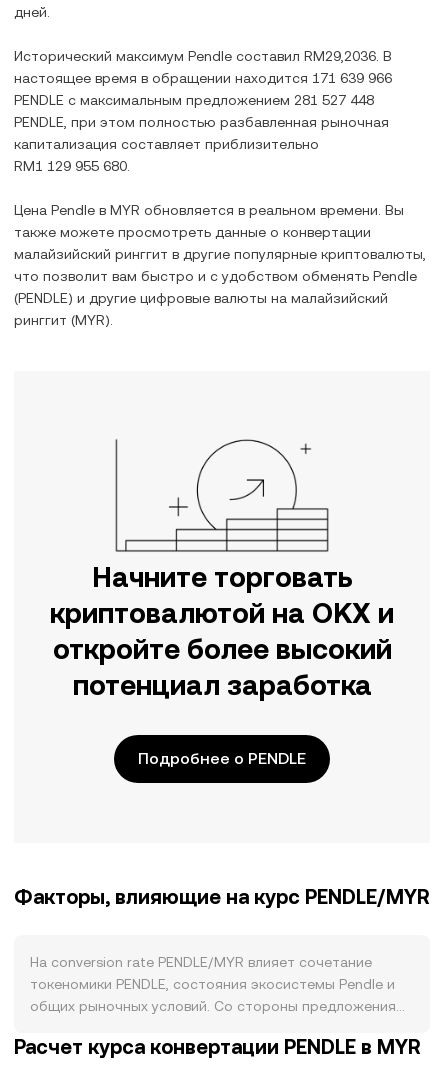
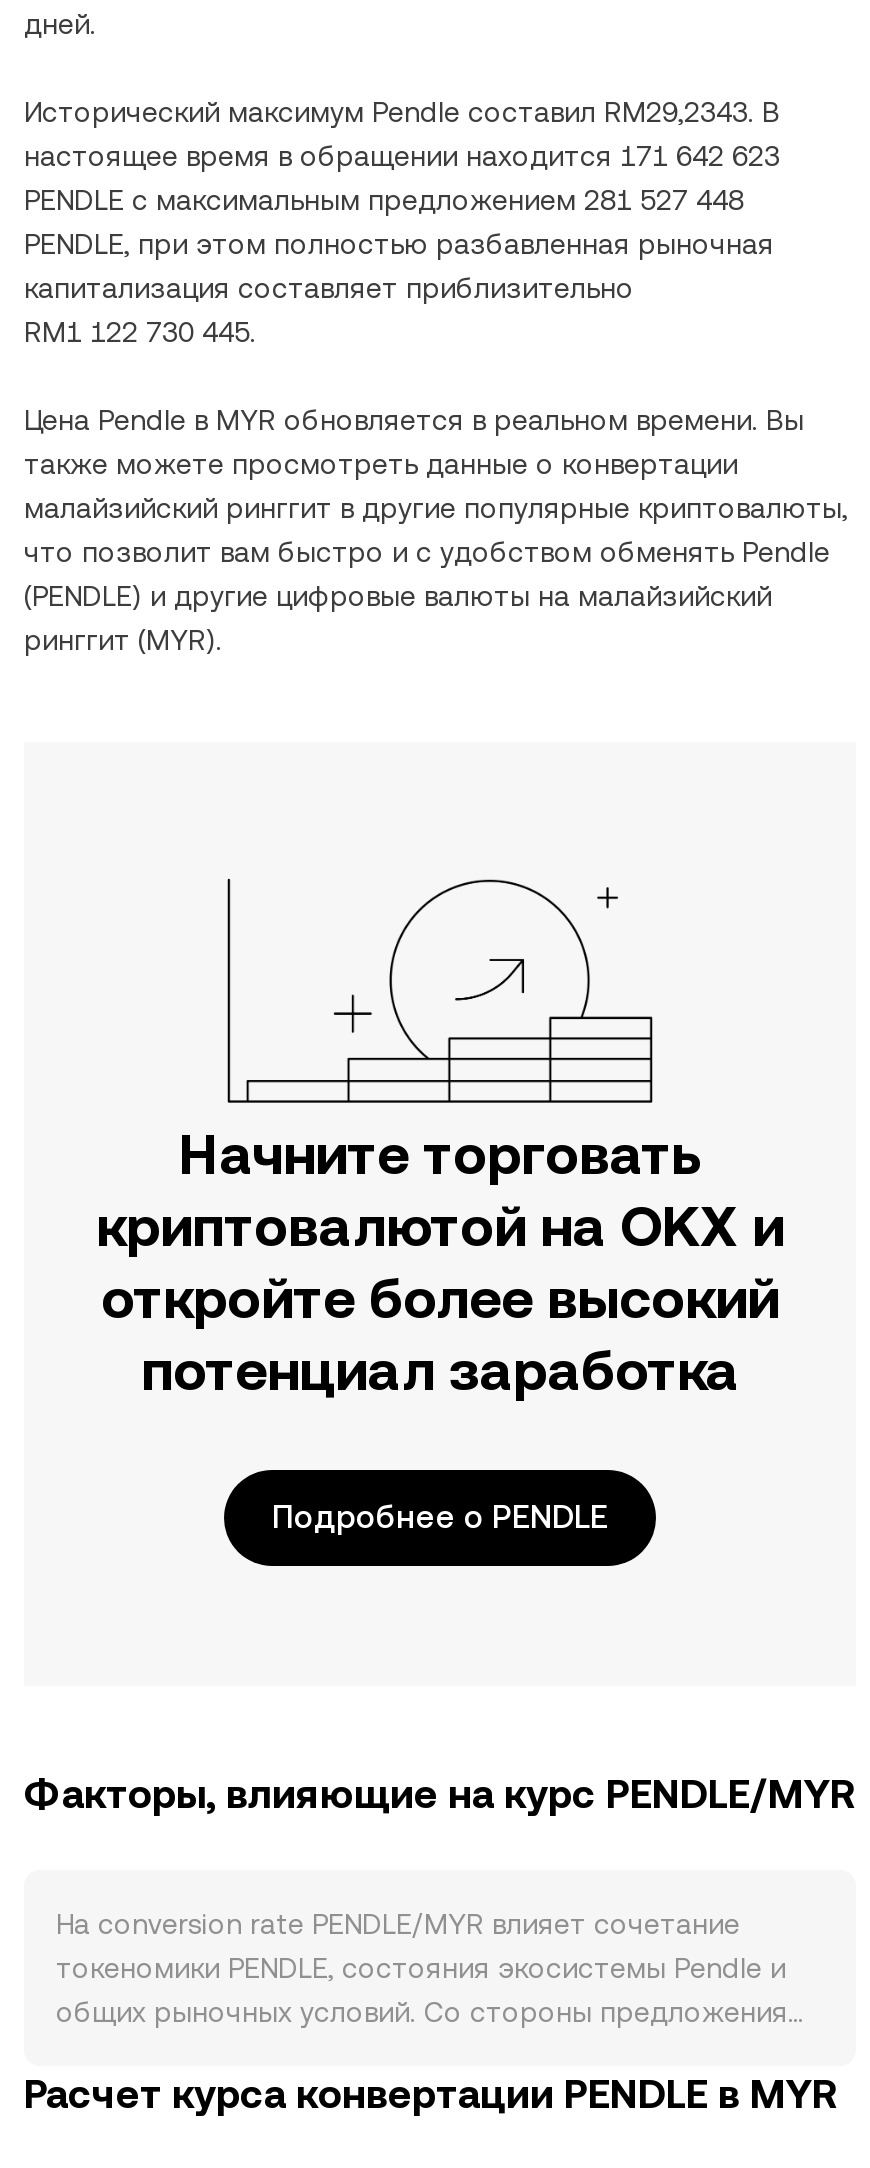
- Исторический максимум Pendle составил RM29,2036. В
+ Исторический максимум Pendle составил RM29,2343. В

- настоящее время в обращении находится 171 639 966
+ настоящее время в обращении находится 171 642 623

- RM1 129 955 680.
+ RM1 122 730 445.
